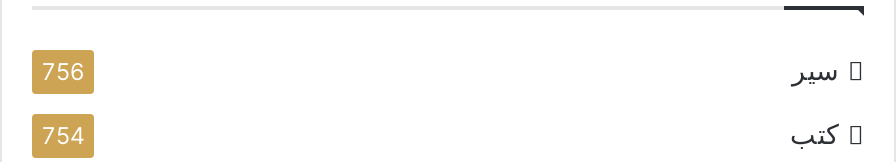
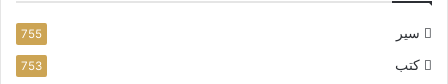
- 756
+ 755

- 754
+ 753
